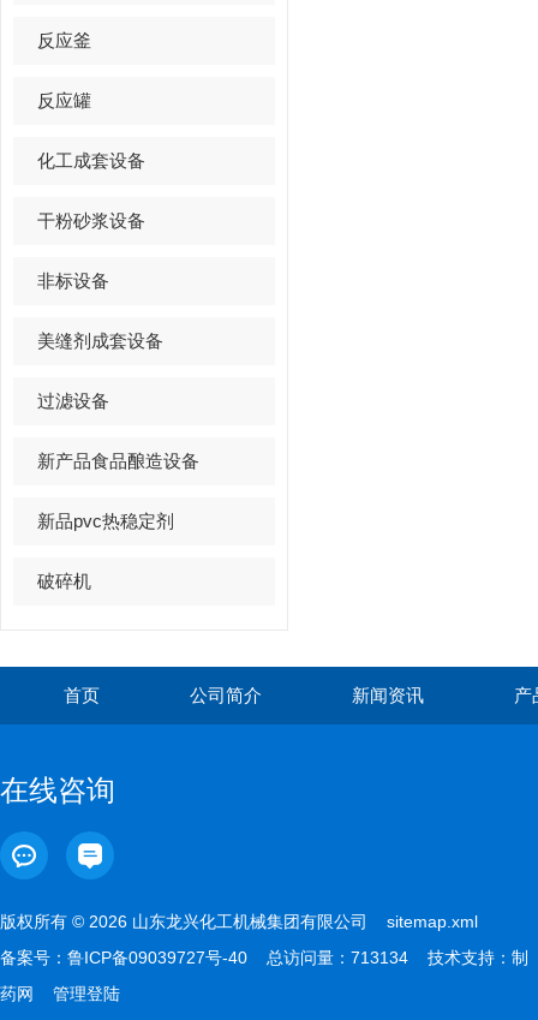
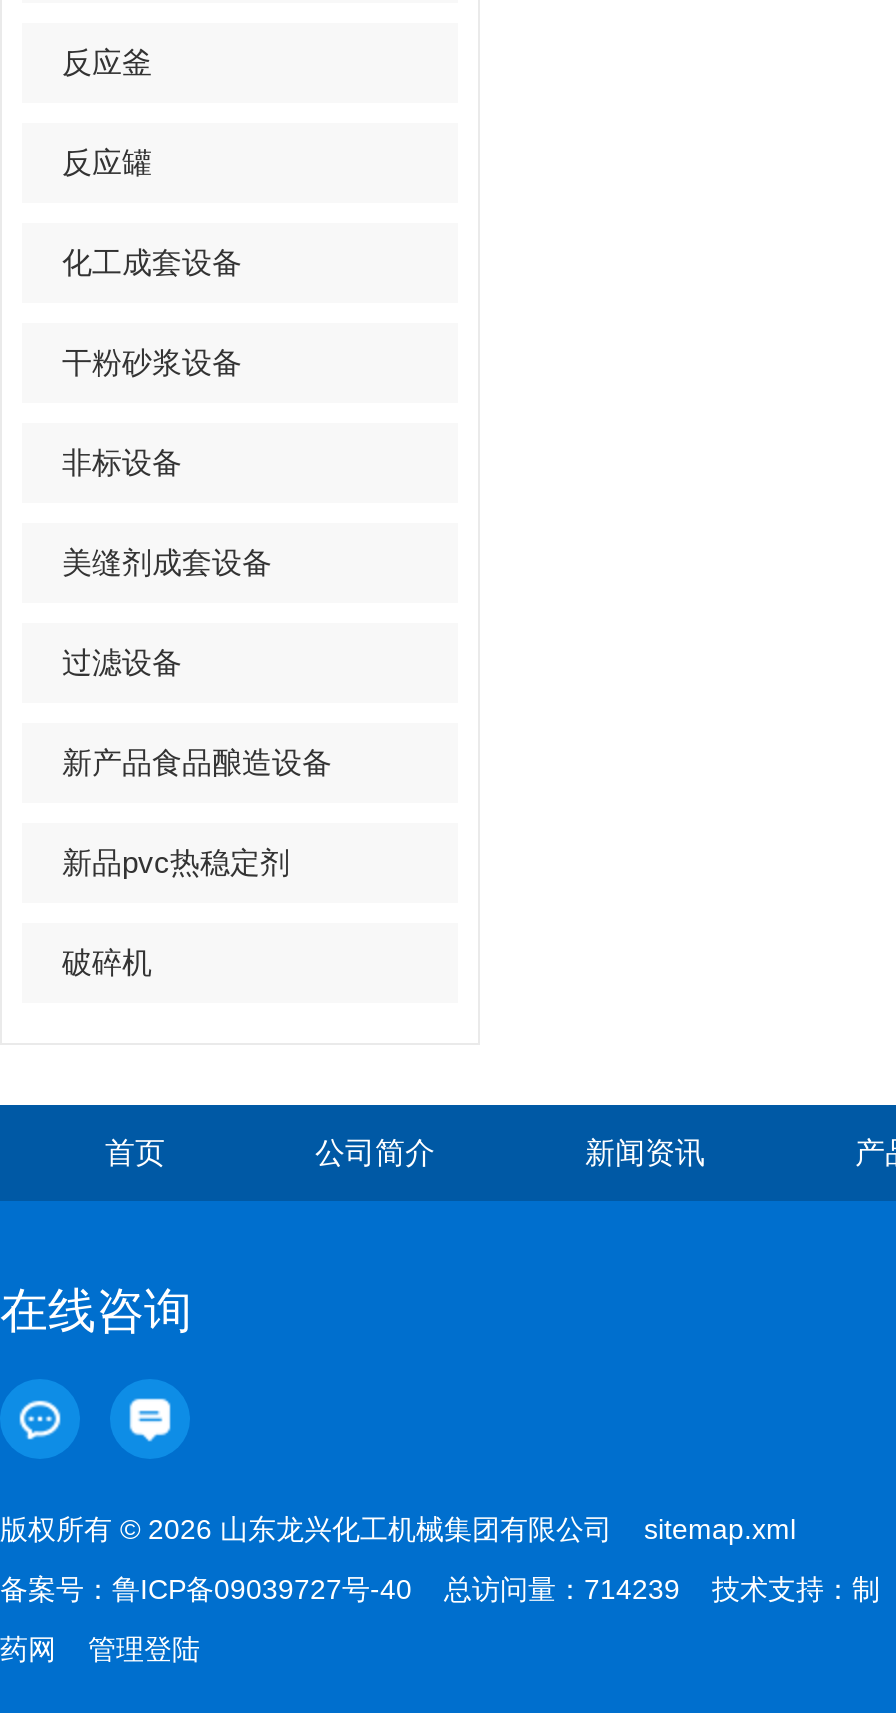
- 备案号：鲁ICP备09039727号-40总访问量：713134 技术支持：制
+ 备案号：鲁ICP备09039727号-40总访问量：714239 技术支持：制
